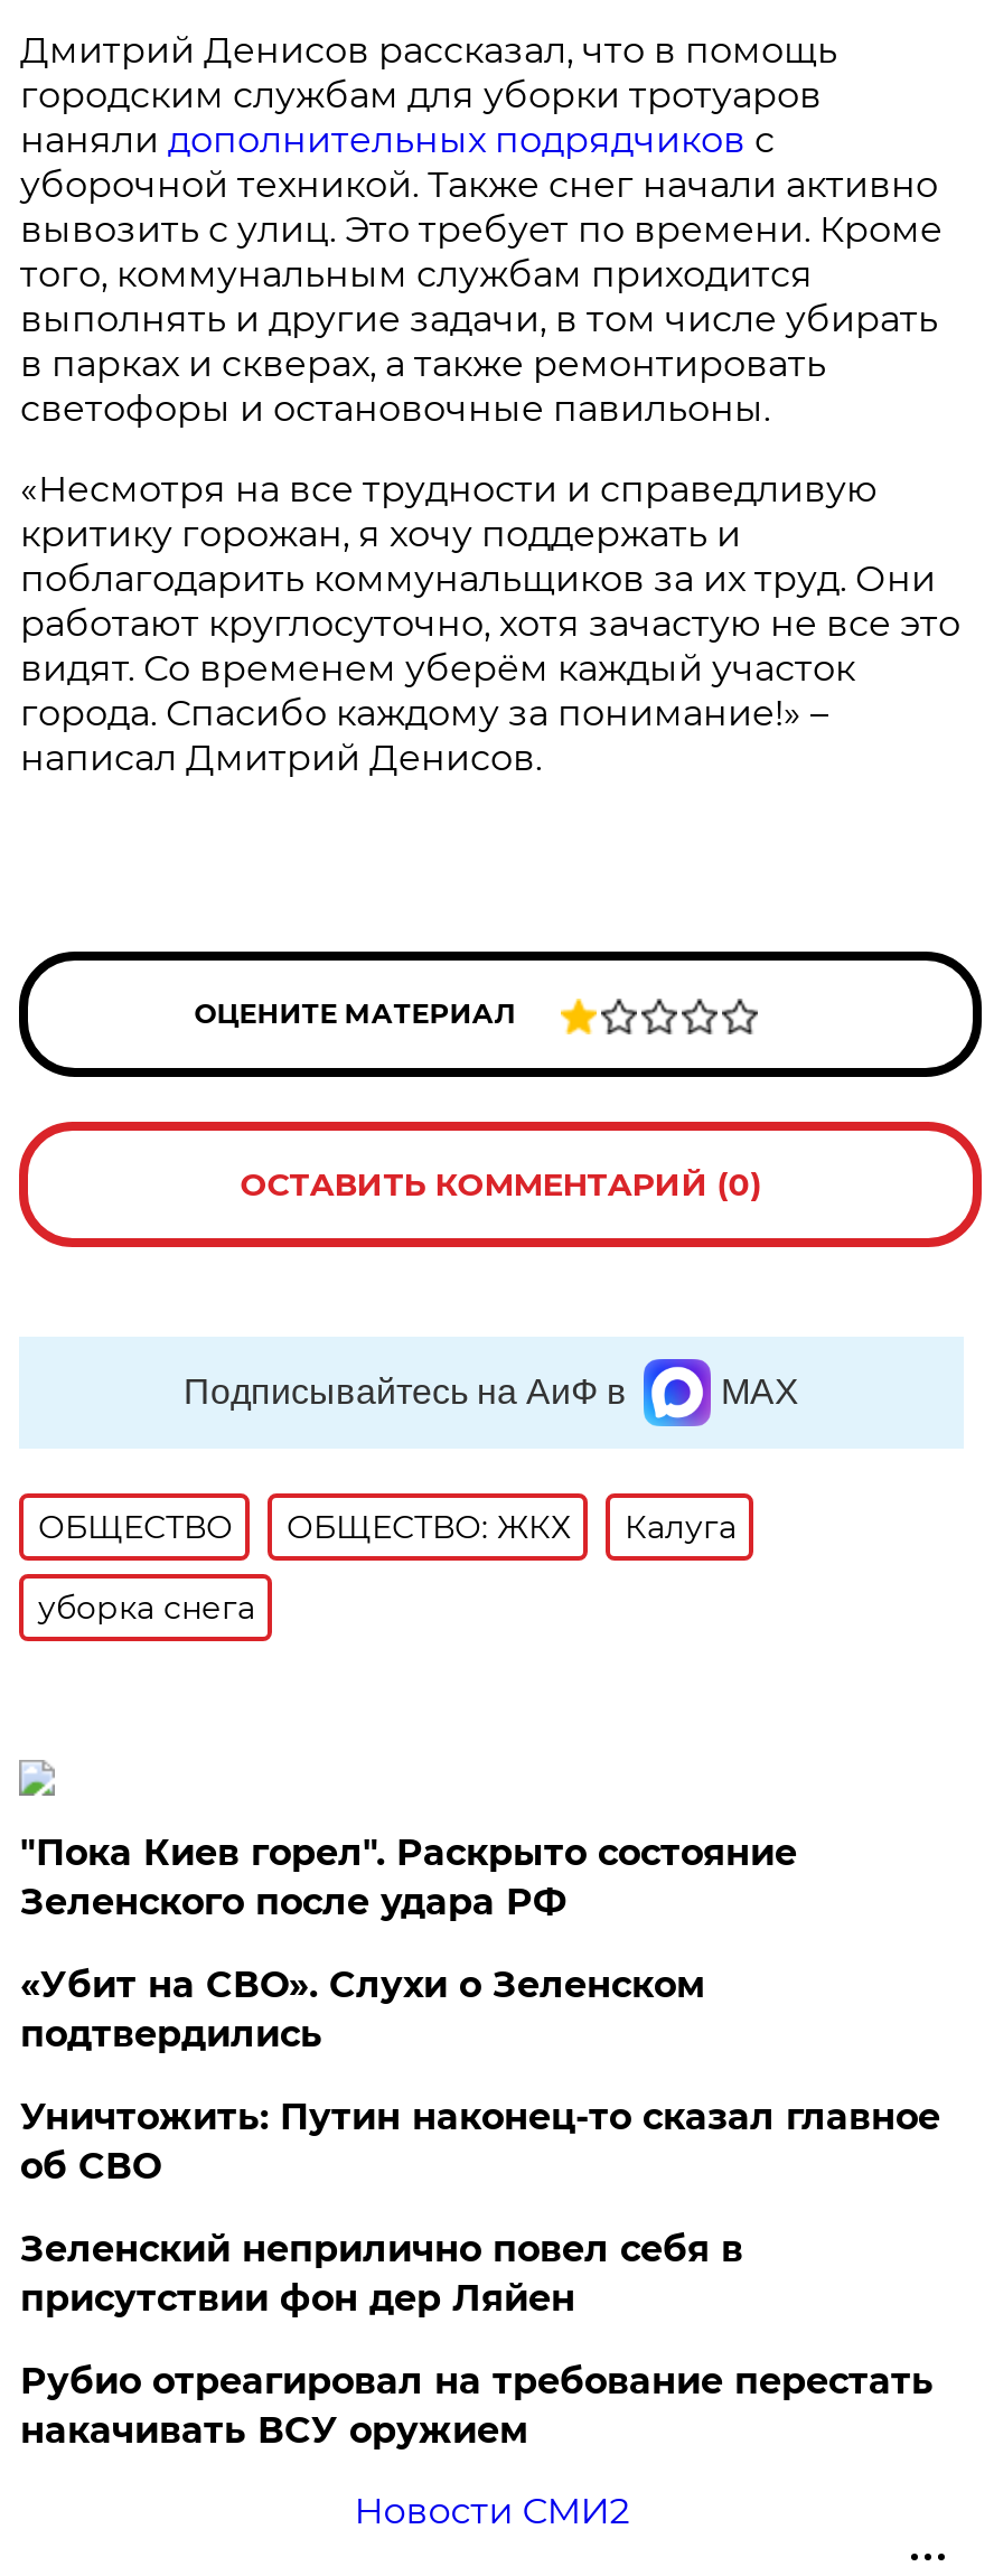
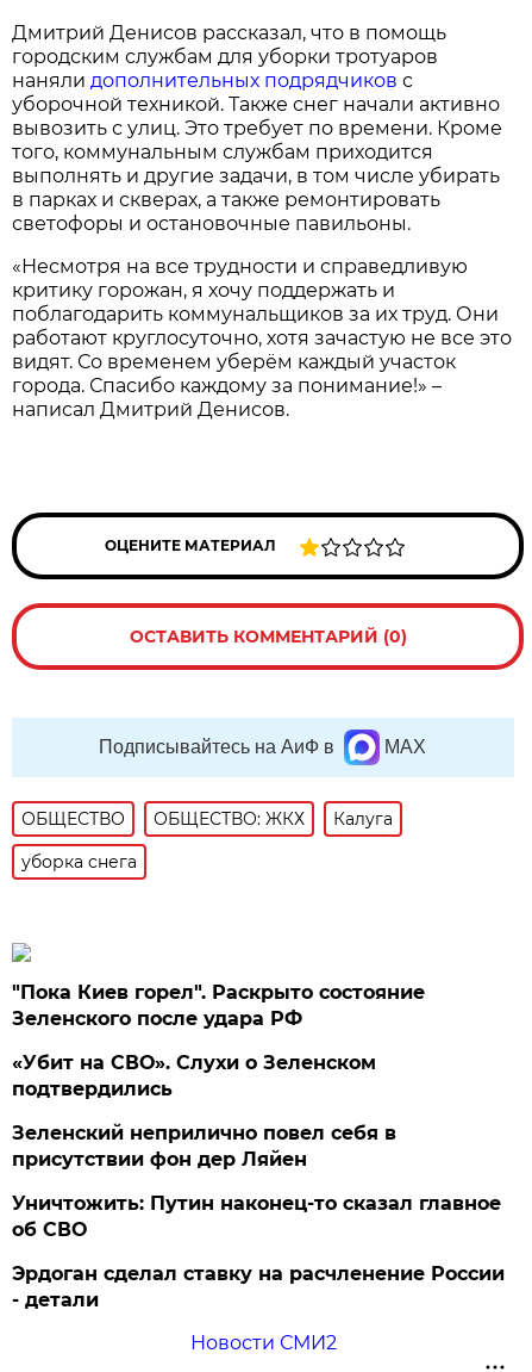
moved down: Уничтожить: Путин наконец-то сказал главное | об СВО

moved up: Зеленский неприлично повел cебя в | присутствии фон дер Ляйен

- Рубио отреагировал на требование перестать
- накачивать ВСУ оружием
+ Эрдоган сделал ставку на расчленение России
+ - детали
